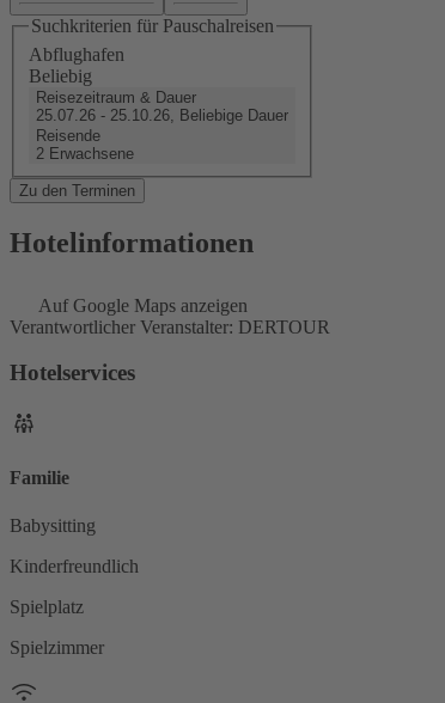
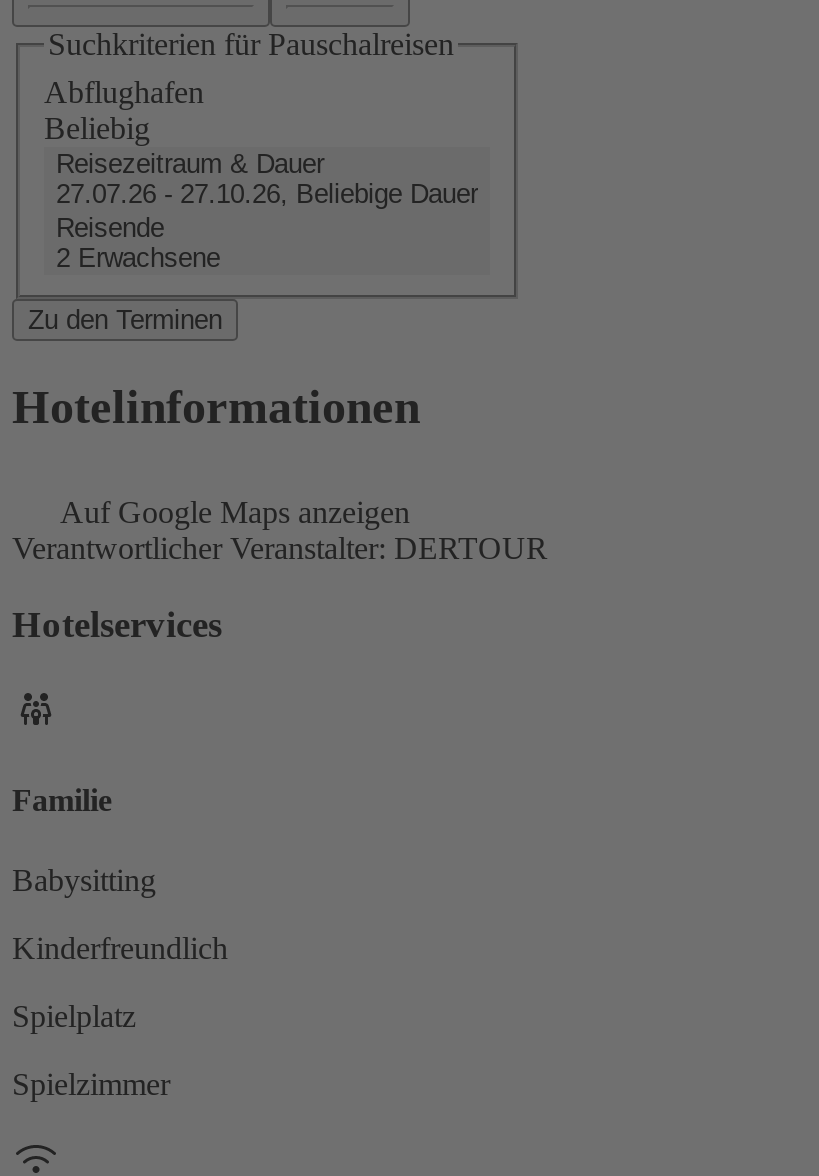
- 25.07.26 - 25.10.26, Beliebige Dauer
+ 27.07.26 - 27.10.26, Beliebige Dauer
